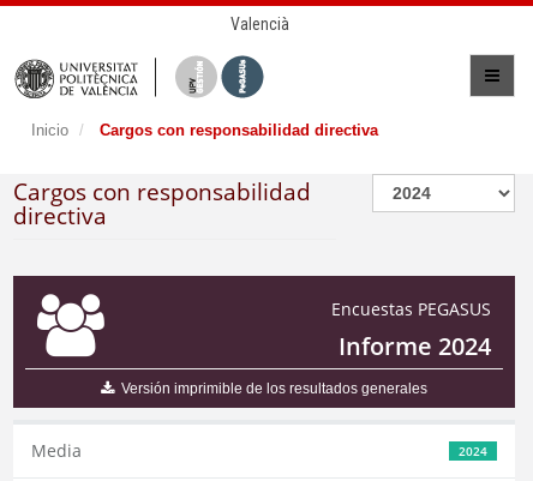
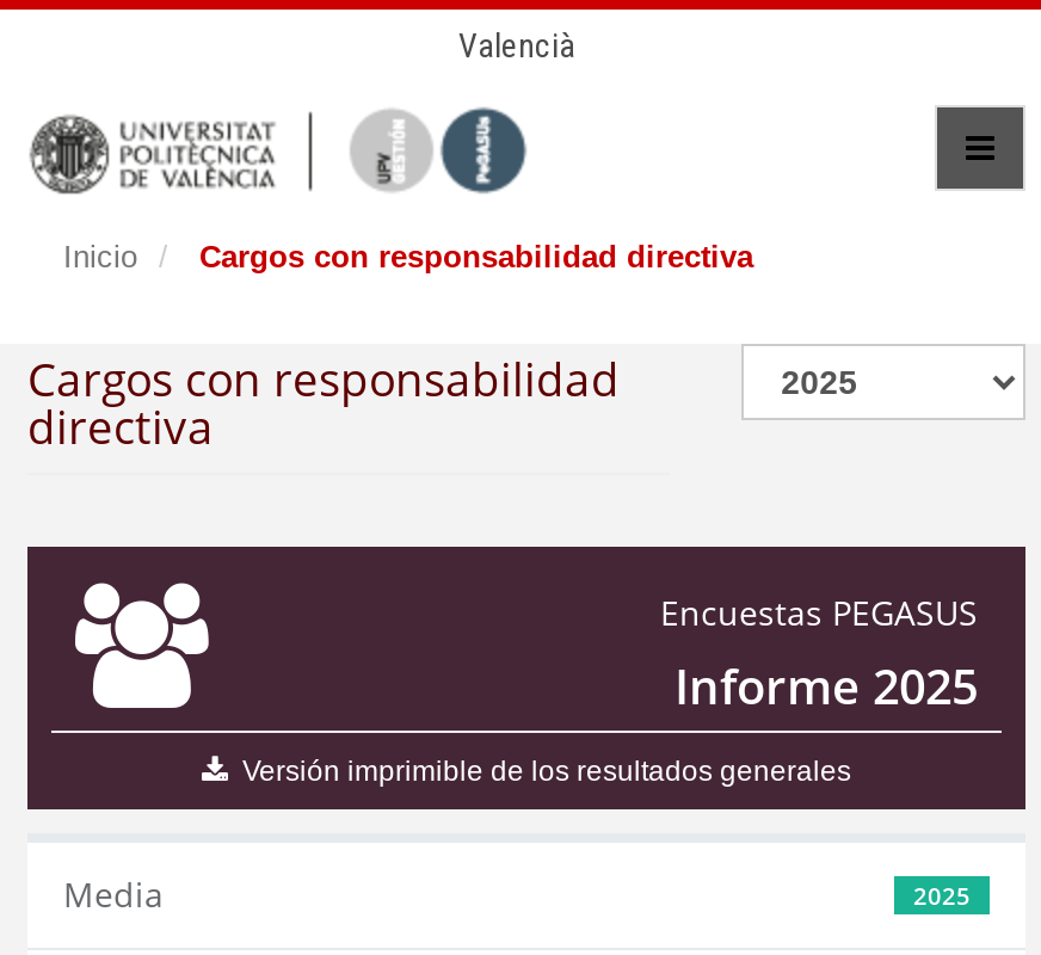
- Informe 2024
+ Informe 2025

- 2024
+ 2025
